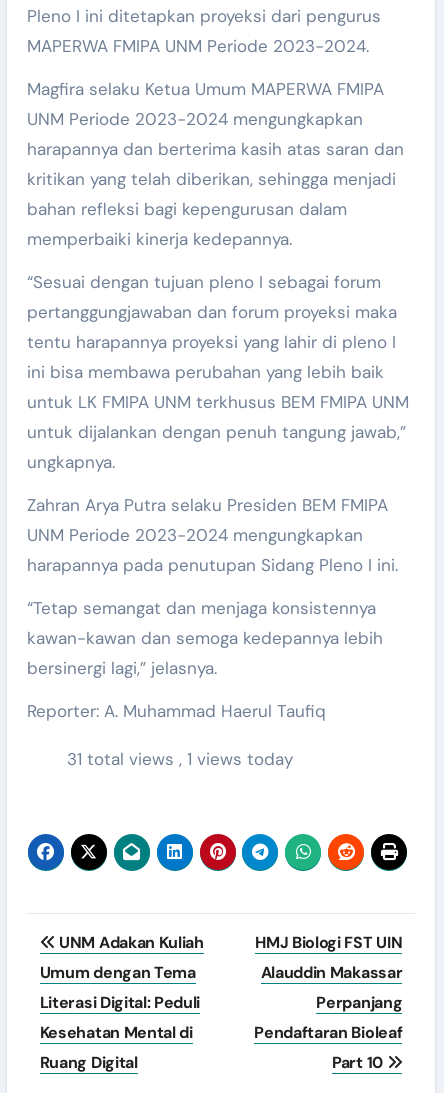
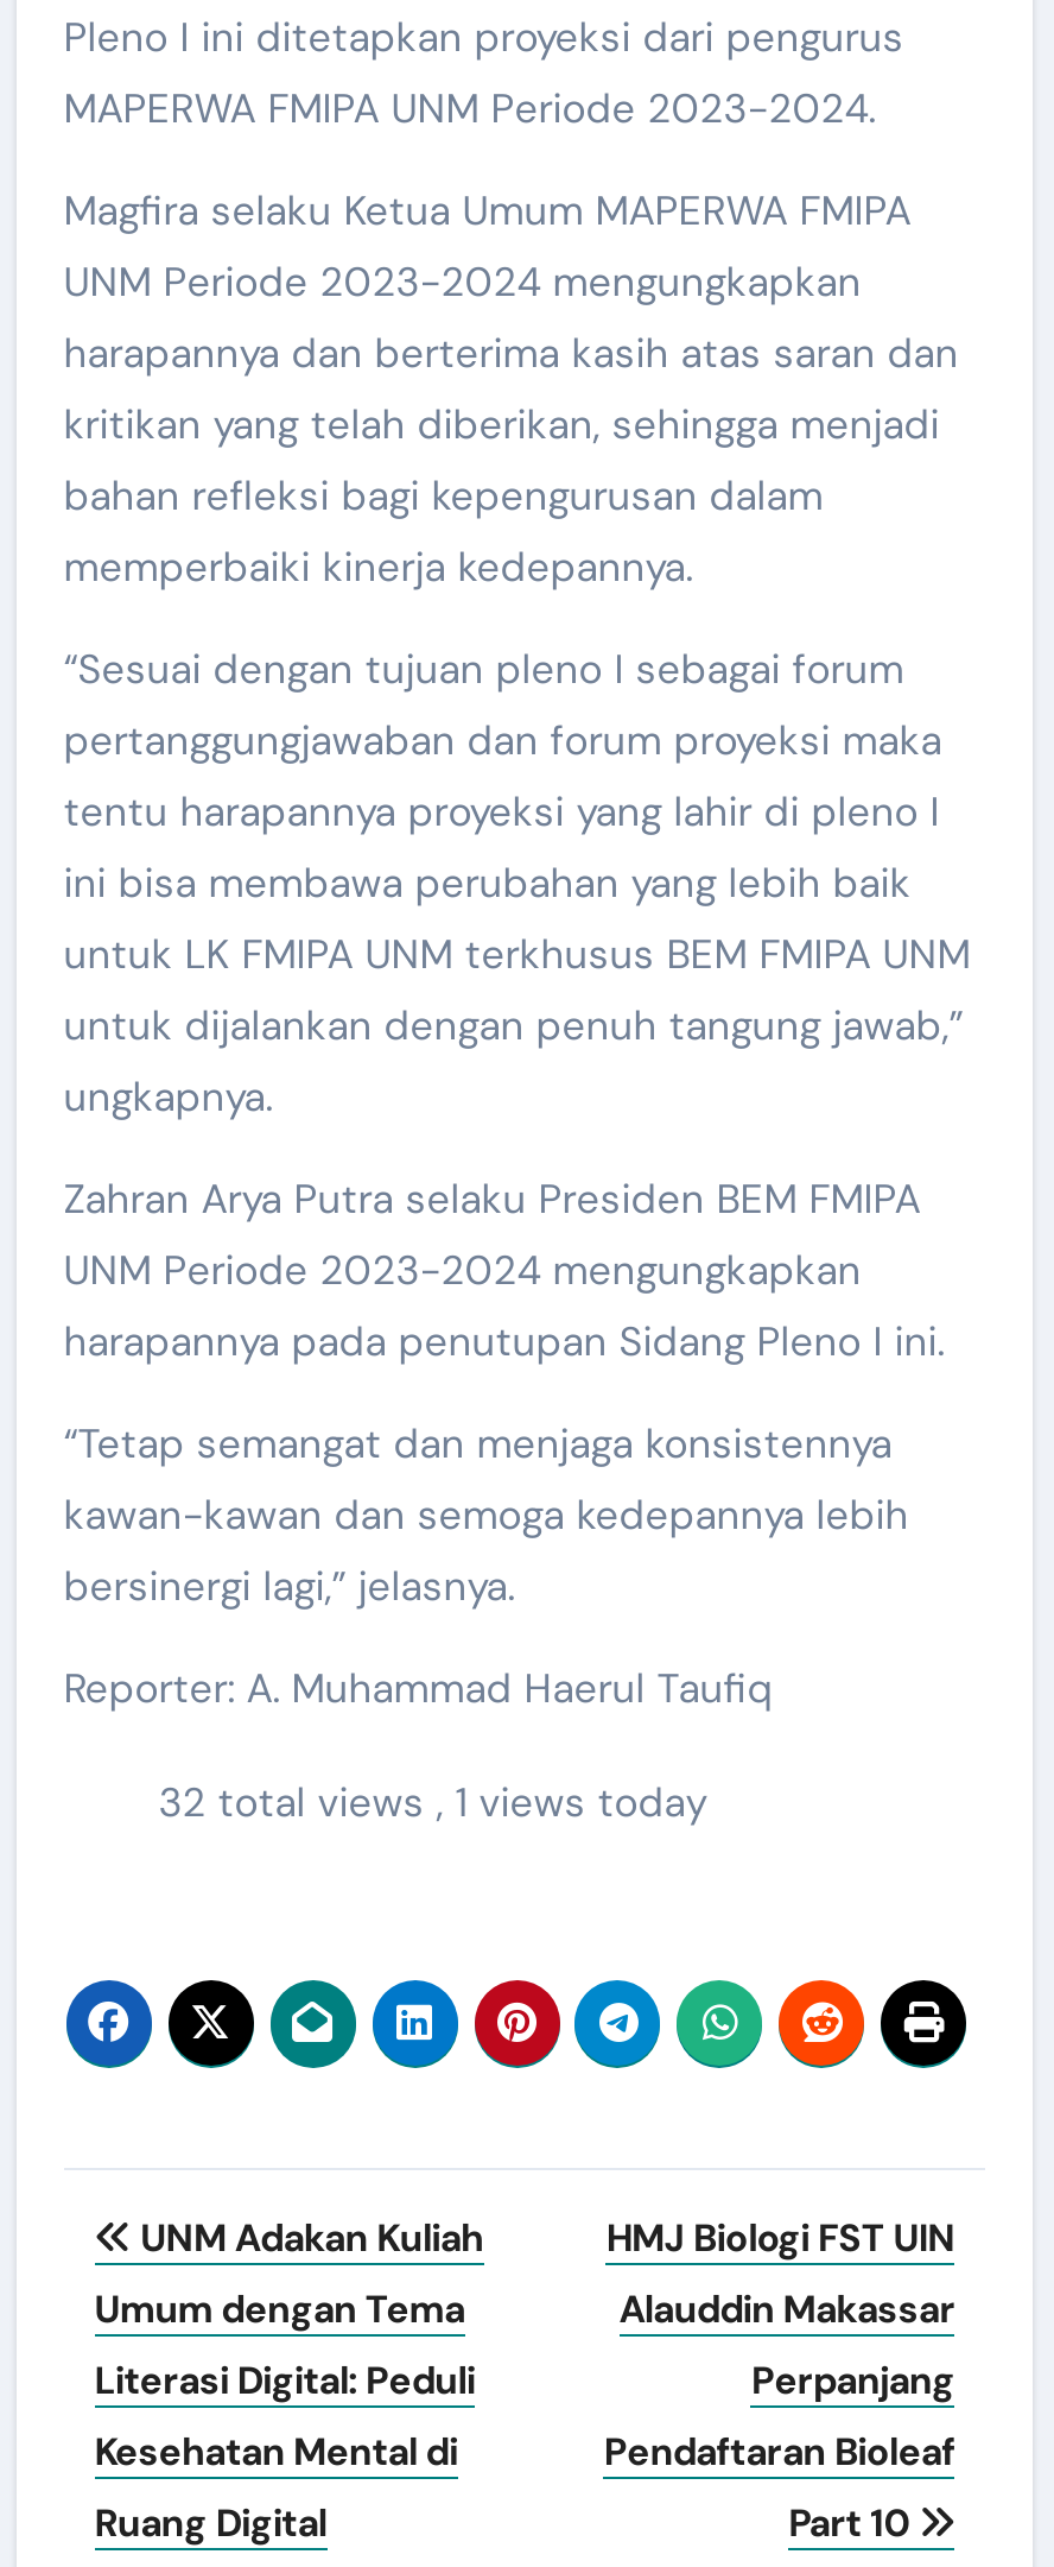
- 31 total views, 1 views today
+ 32 total views, 1 views today
